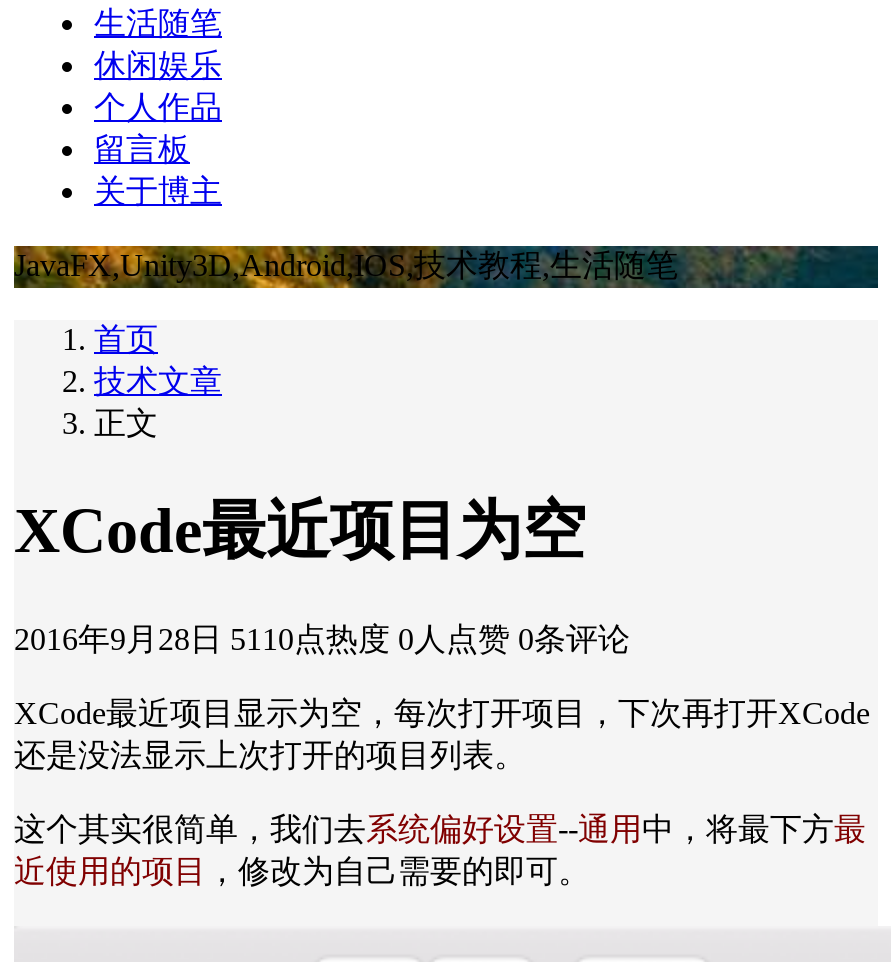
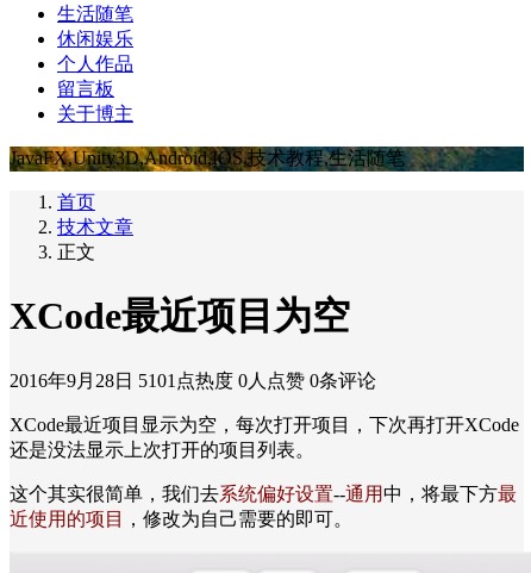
- 2016年9月28日 5110点热度 0人点赞 0条评论
+ 2016年9月28日 5101点热度 0人点赞 0条评论
